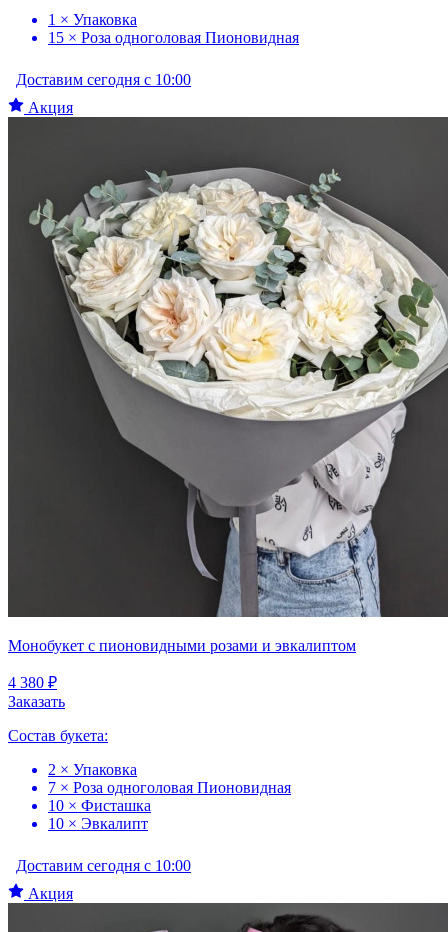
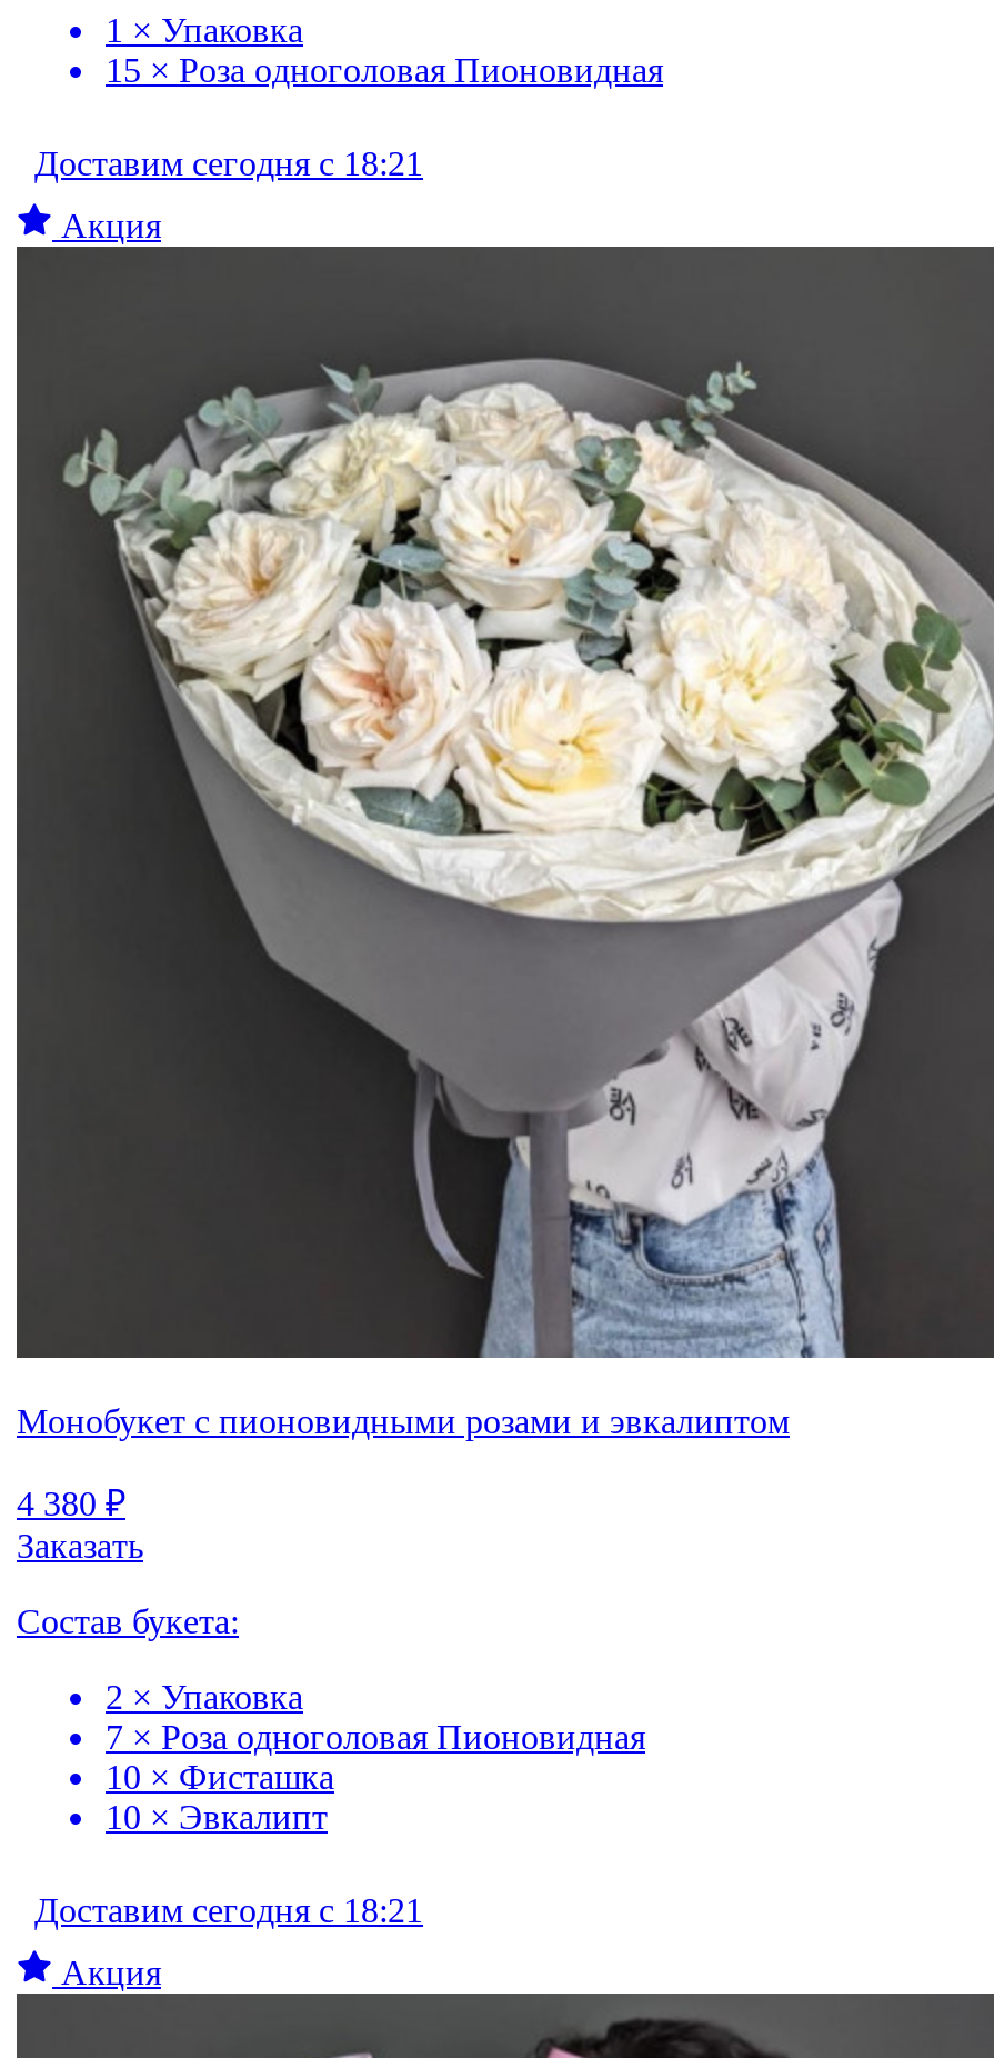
- Доставим сегодня с 10:00
+ Доставим сегодня с 18:21

- Доставим сегодня с 10:00
+ Доставим сегодня с 18:21
